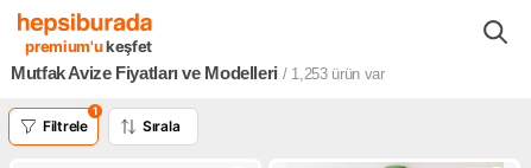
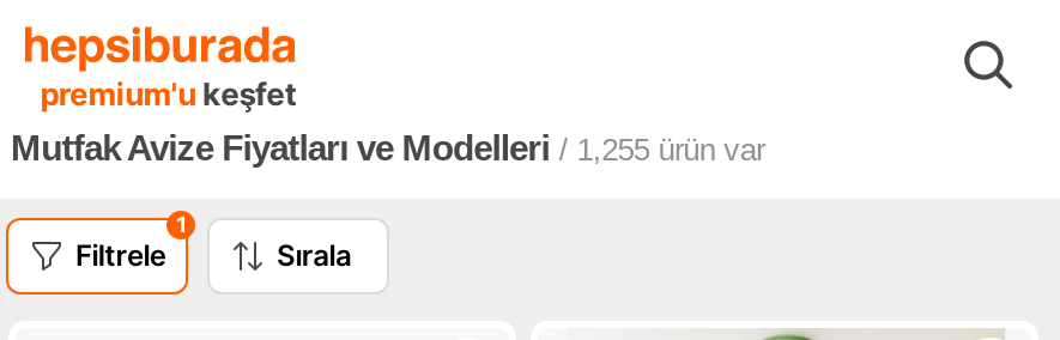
- Mutfak Avize Fiyatları ve Modelleri / 1,253 ürün var
+ Mutfak Avize Fiyatları ve Modelleri / 1,255 ürün var
